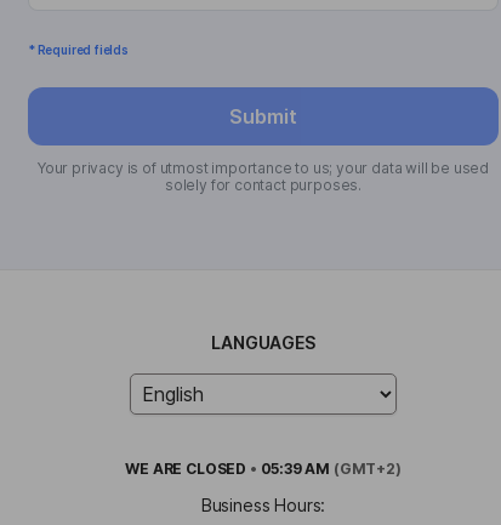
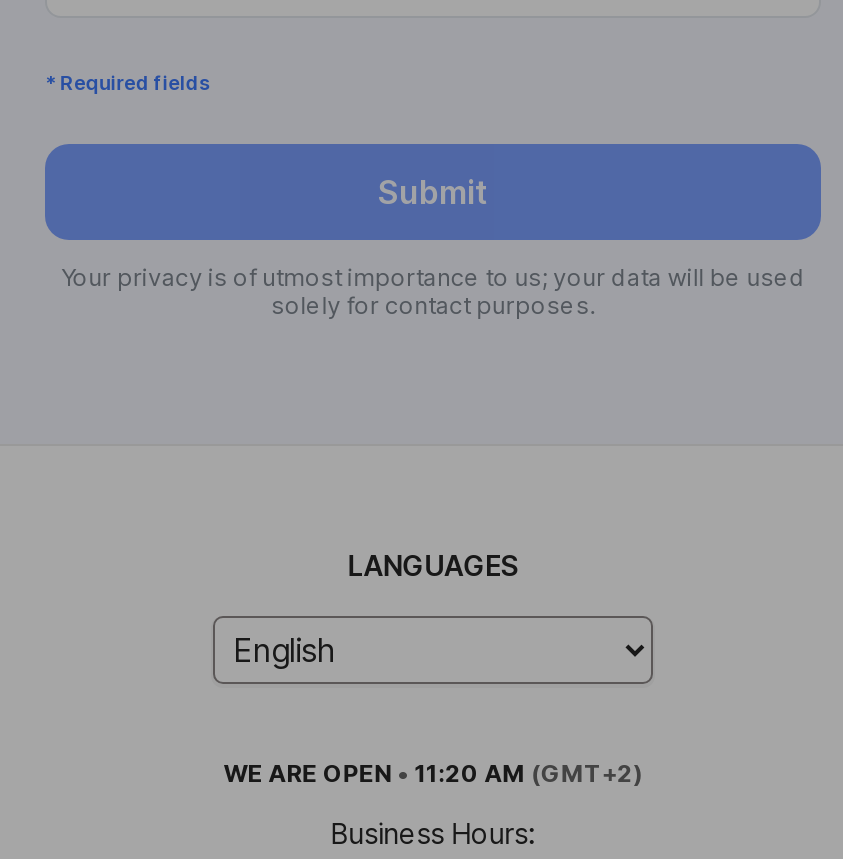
- WE ARE CLOSED • 05:39 AM (GMT+2)
+ WE ARE OPEN • 11:20 AM (GMT+2)
